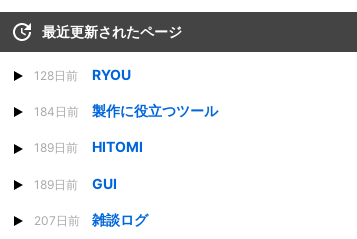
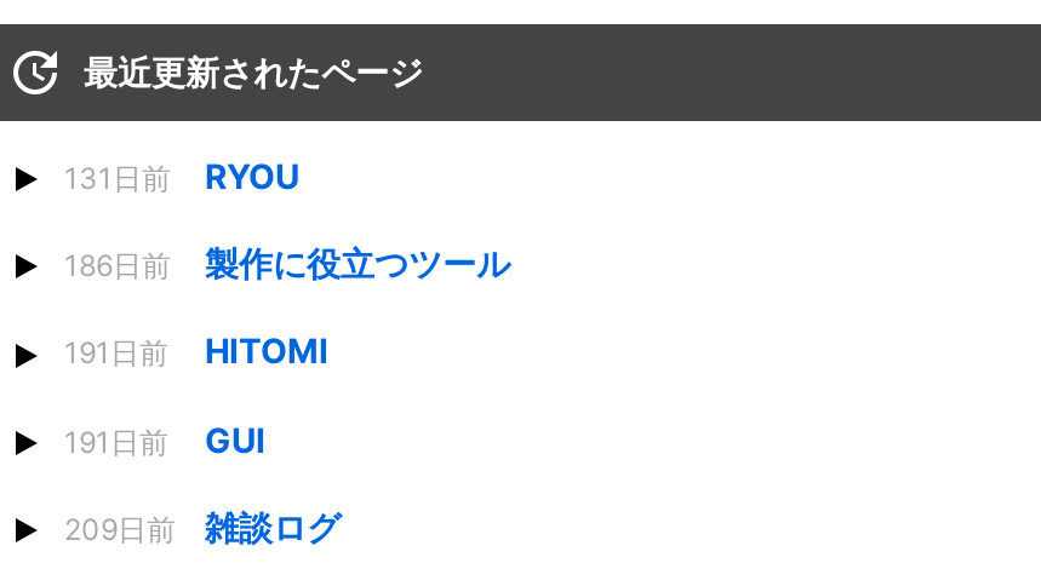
- 128日前 RYOU
+ 131日前 RYOU

- 184日前 製作に役立つツール
+ 186日前 製作に役立つツール

- 189日前 HITOMI
+ 191日前 HITOMI

- 189日前 GUI
+ 191日前 GUI

- 207日前 雑談ログ
+ 209日前 雑談ログ
